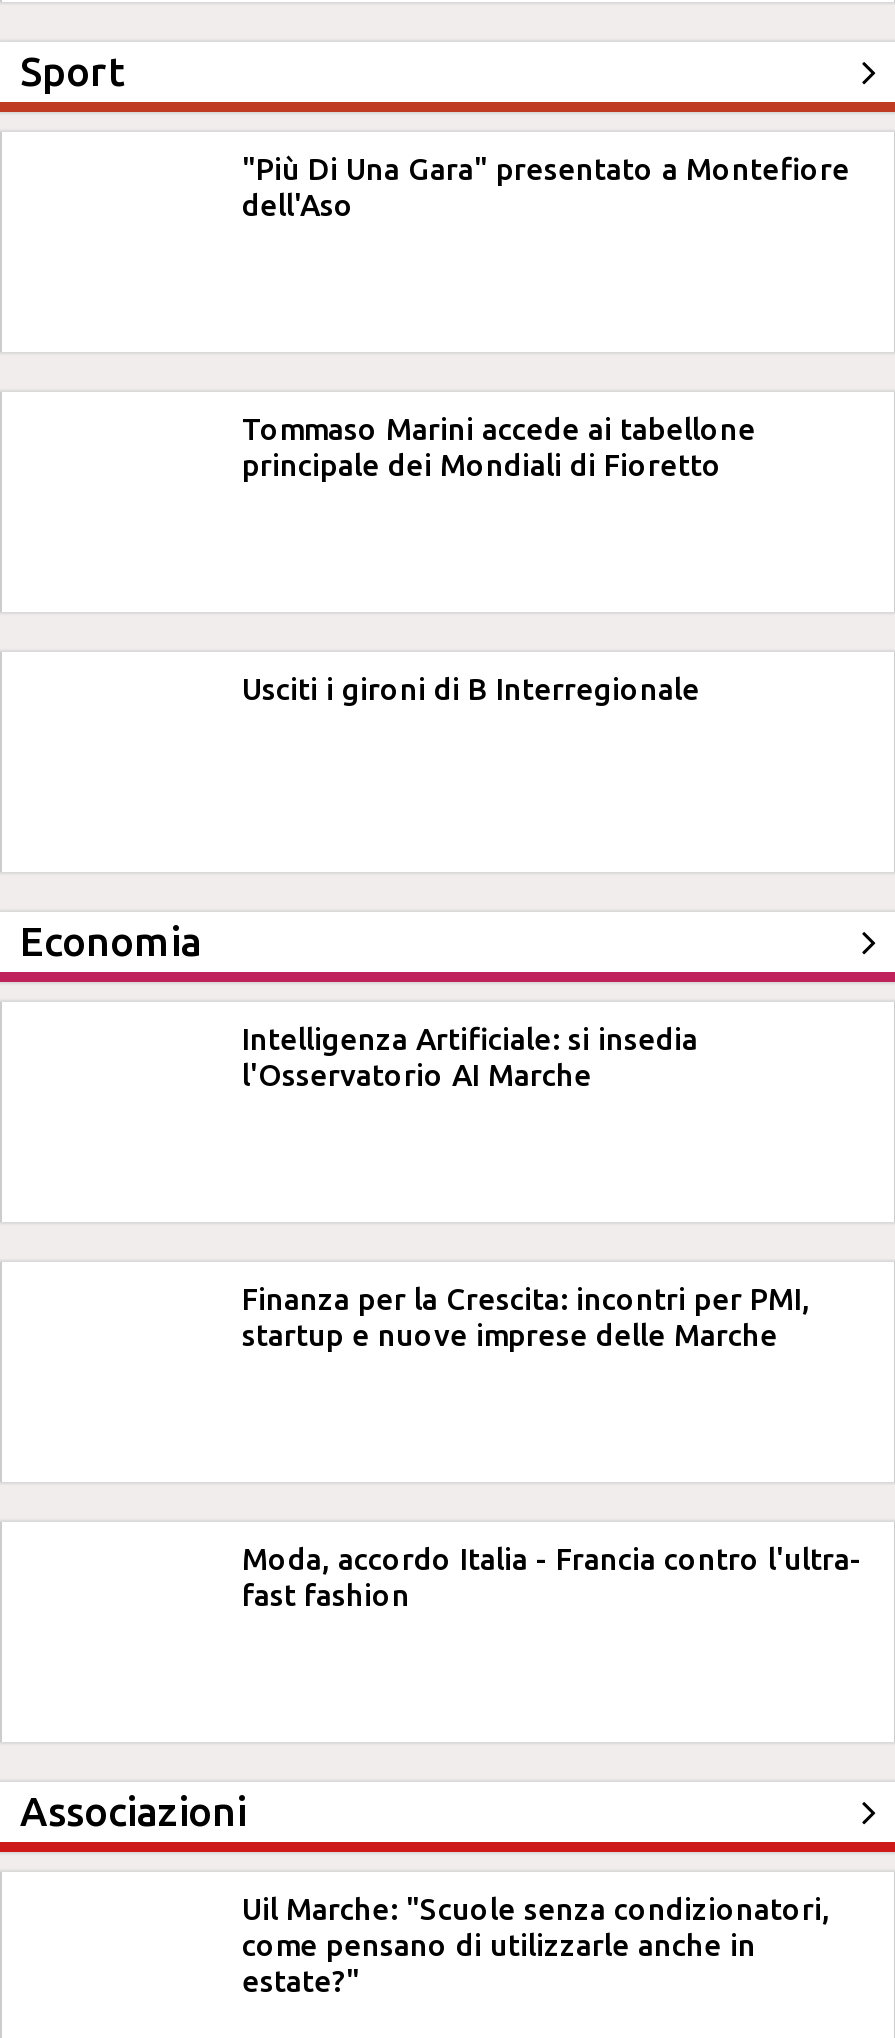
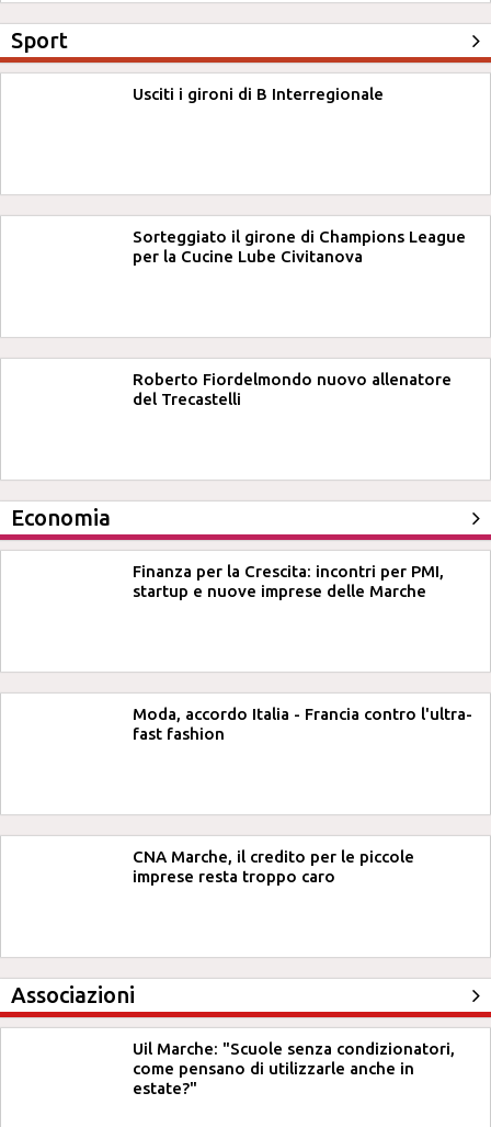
- "Più Di Una Gara" presentato a Montefiore
- dell'Aso

- Tommaso Marini accede ai tabellone
- principale dei Mondiali di Fioretto

moved up: Usciti i gironi di B Interregionale

+ Sorteggiato il girone di Champions League
+ per la Cucine Lube Civitanova

+ Roberto Fiordelmondo nuovo allenatore
+ del Trecastelli

- Intelligenza Artificiale: si insedia
- l'Osservatorio AI Marche

moved up: Finanza per la Crescita: incontri per PMI, | startup e nuove imprese delle Marche | Moda, accordo Italia - Francia contro l'ultra- | fast fashion

+ CNA Marche, il credito per le piccole
+ imprese resta troppo caro
